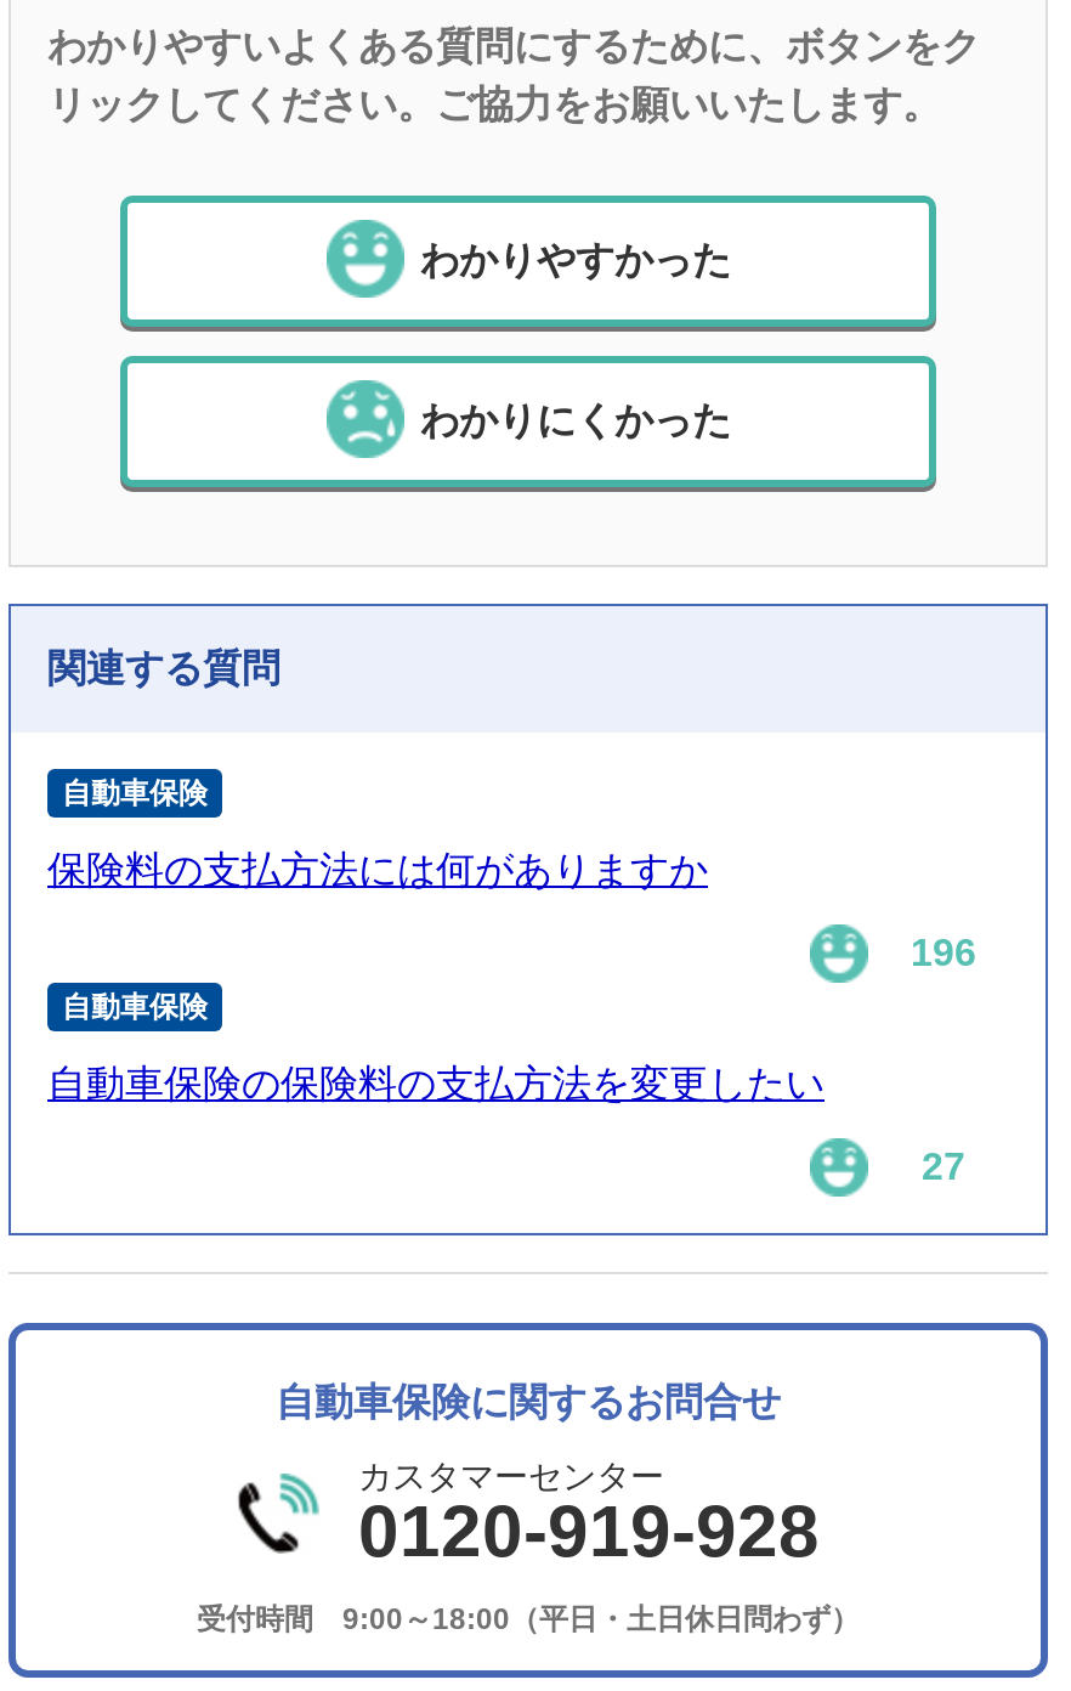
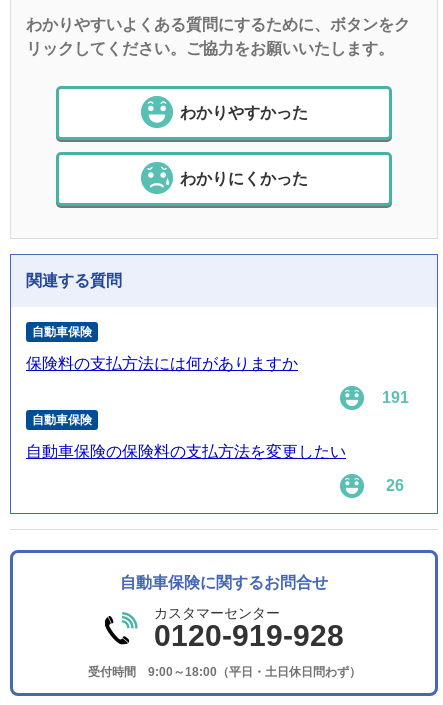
- 196
+ 191

- 27
+ 26
